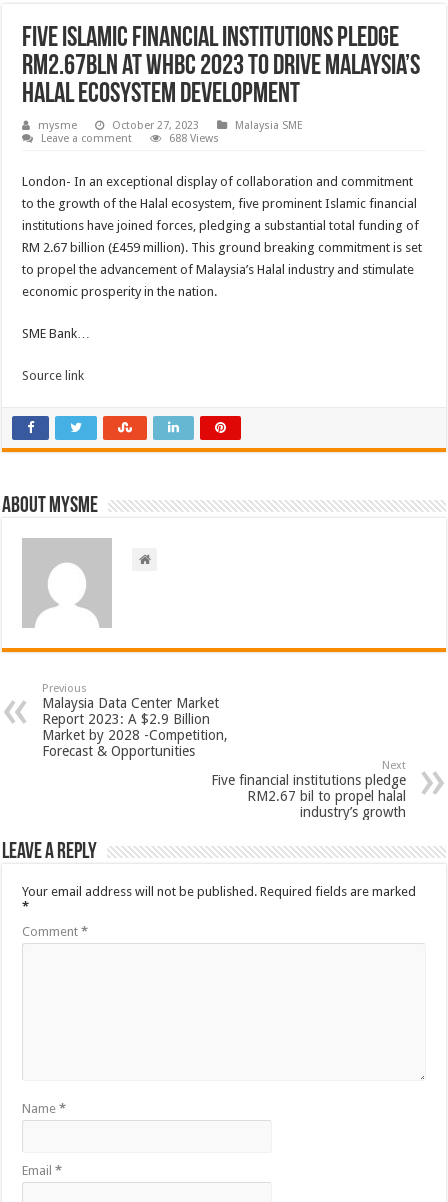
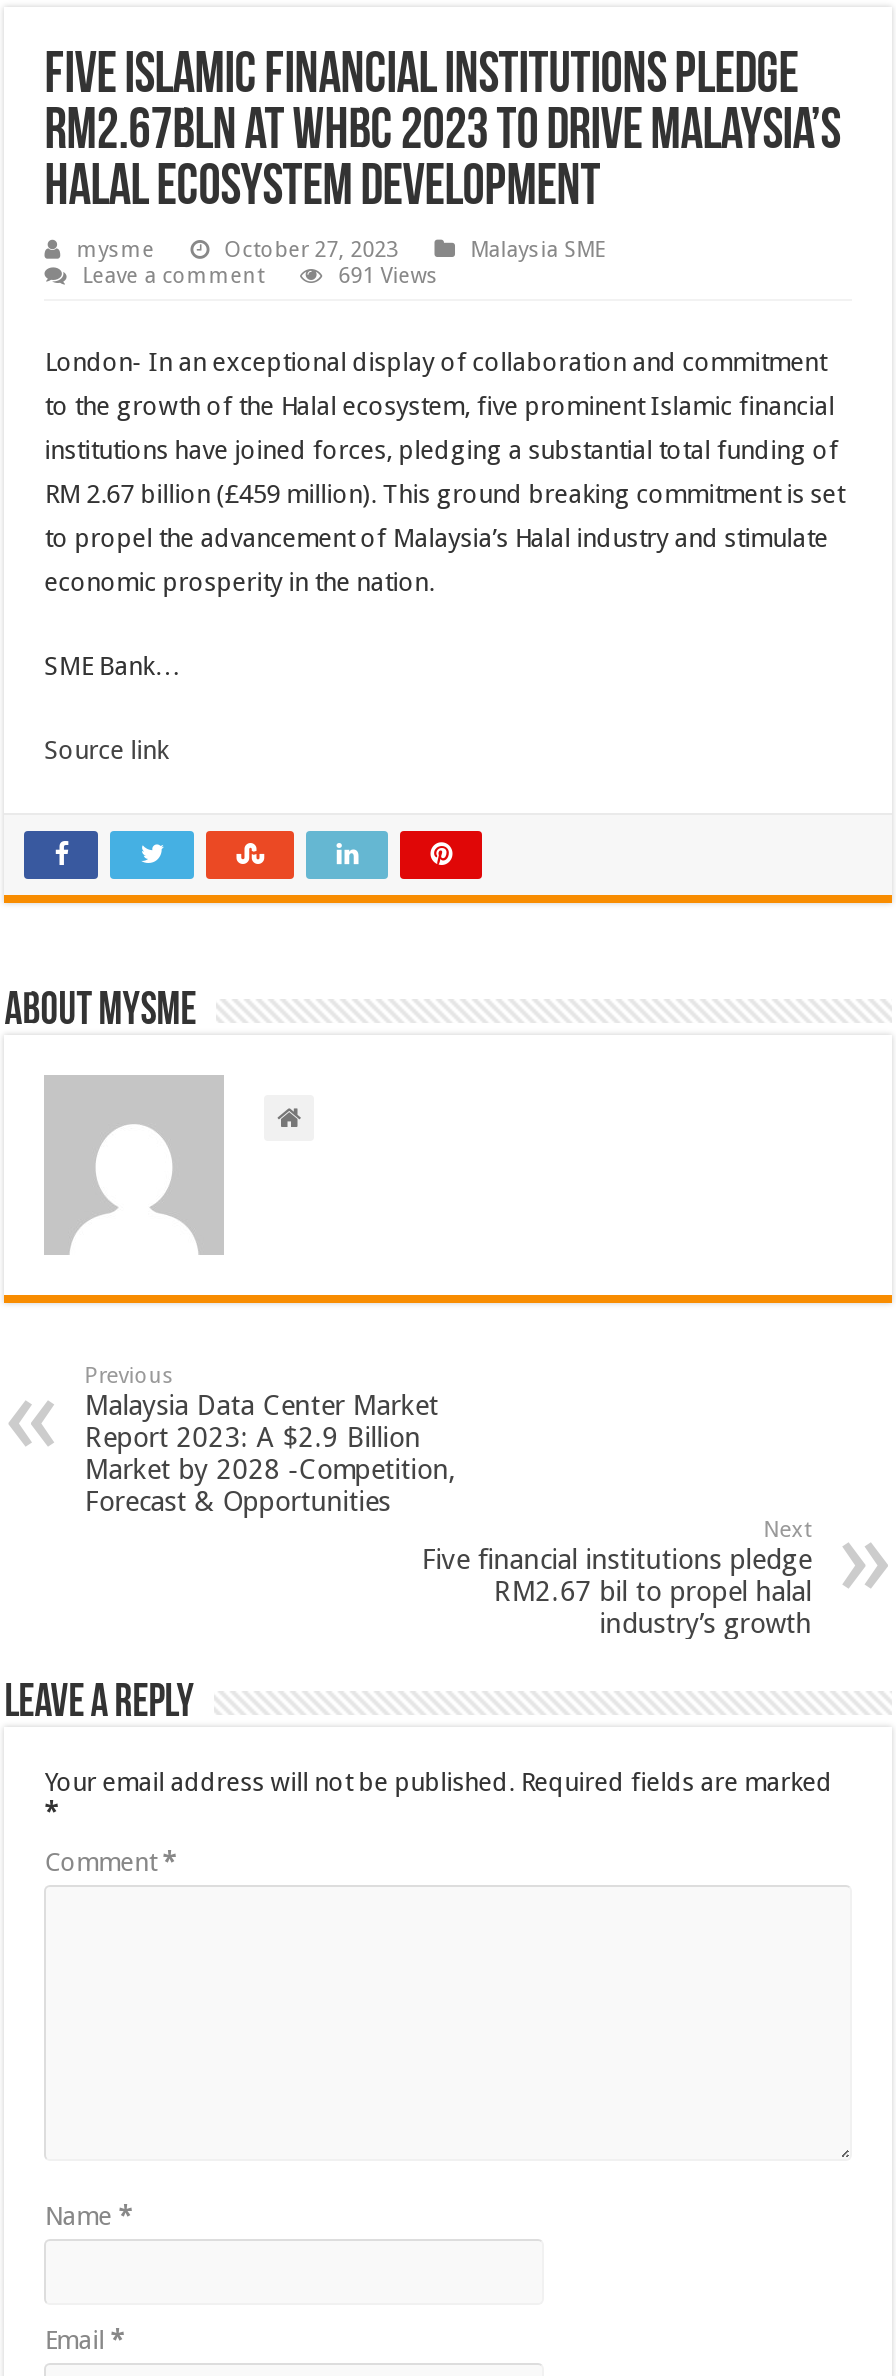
- 688 Views
+ 691 Views
